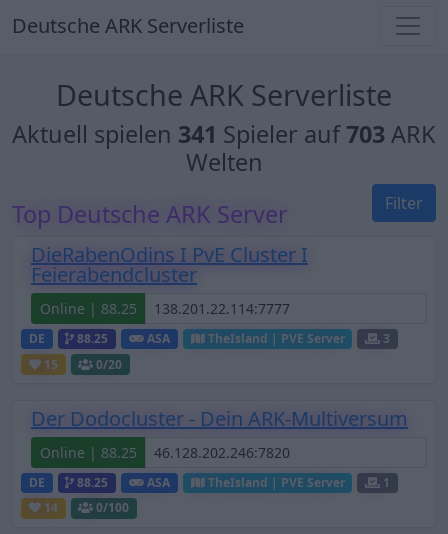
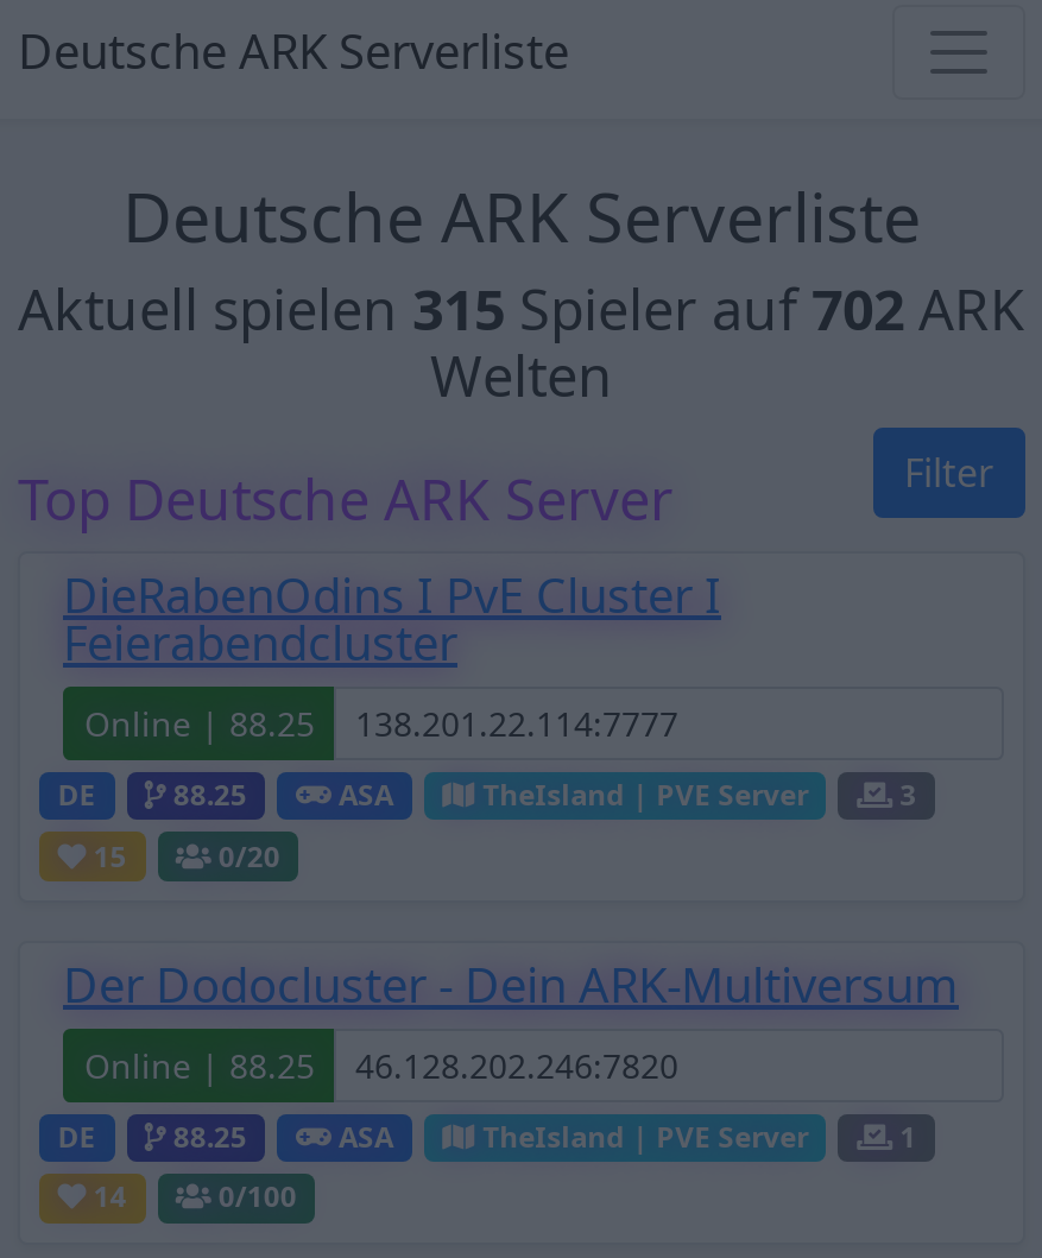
- Aktuell spielen 341 Spieler auf 703 ARK
+ Aktuell spielen 315 Spieler auf 702 ARK
